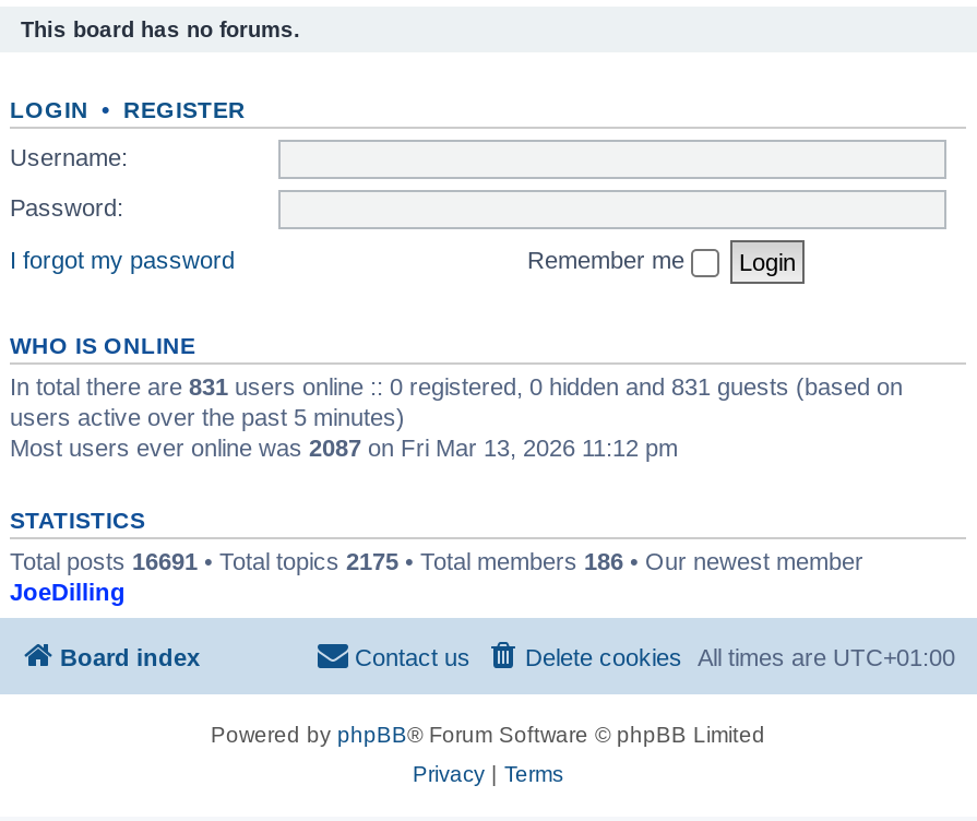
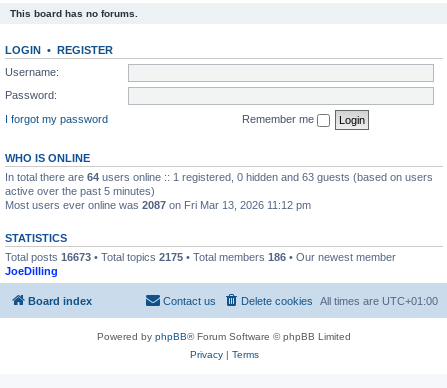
- In total there are 831 users online :: 0 registered, 0 hidden and 831 guests (based on
- users active over the past 5 minutes)
+ In total there are 64 users online :: 1 registered, 0 hidden and 63 guests (based on users
+ active over the past 5 minutes)

- Total posts 16691 • Total topics 2175 • Total members 186 • Our newest member
+ Total posts 16673 • Total topics 2175 • Total members 186 • Our newest member
